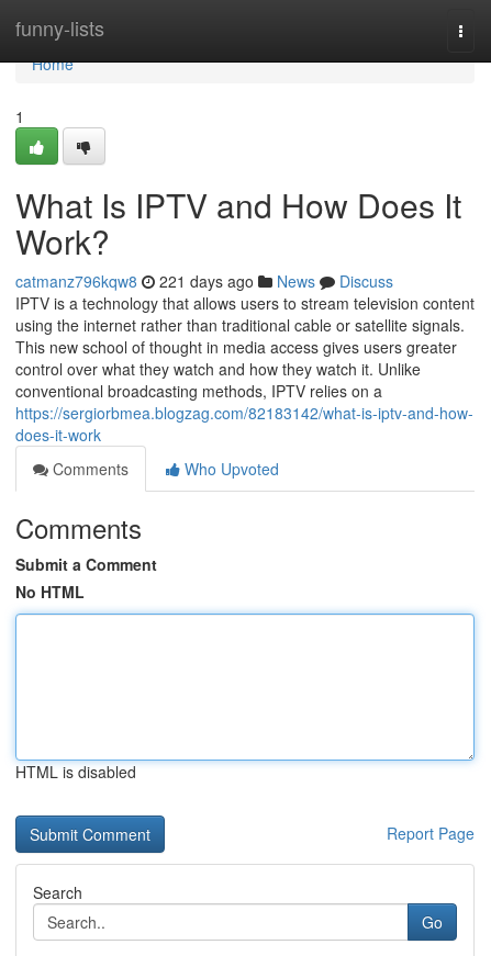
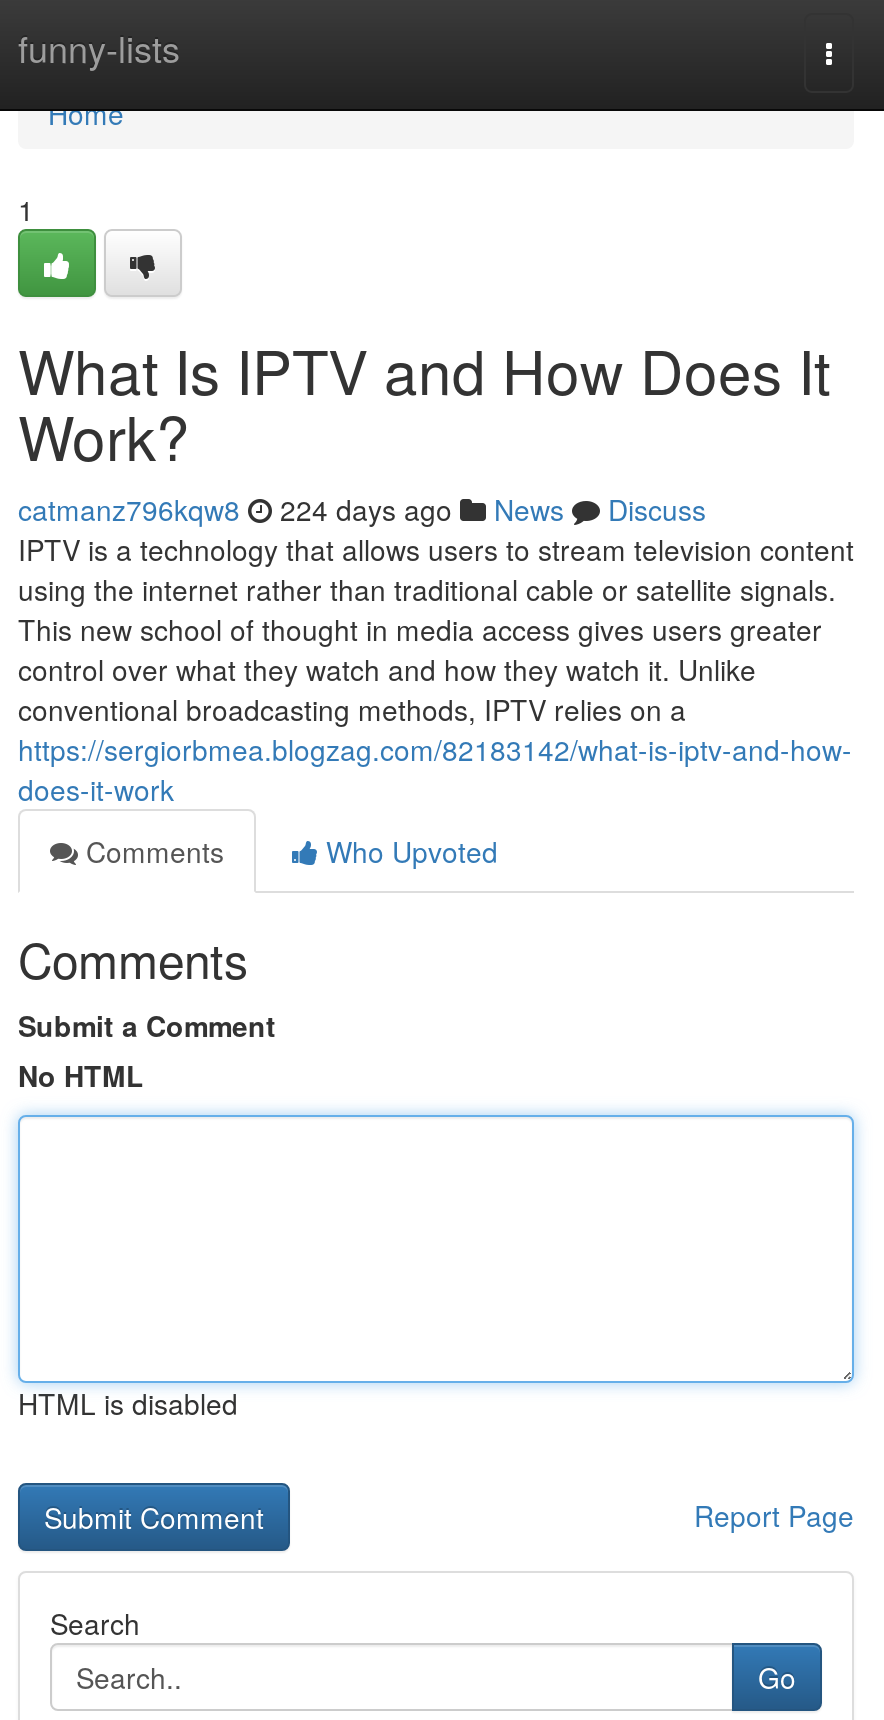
- catmanz796kqw8 221 days ago News Discuss
+ catmanz796kqw8 224 days ago News Discuss
